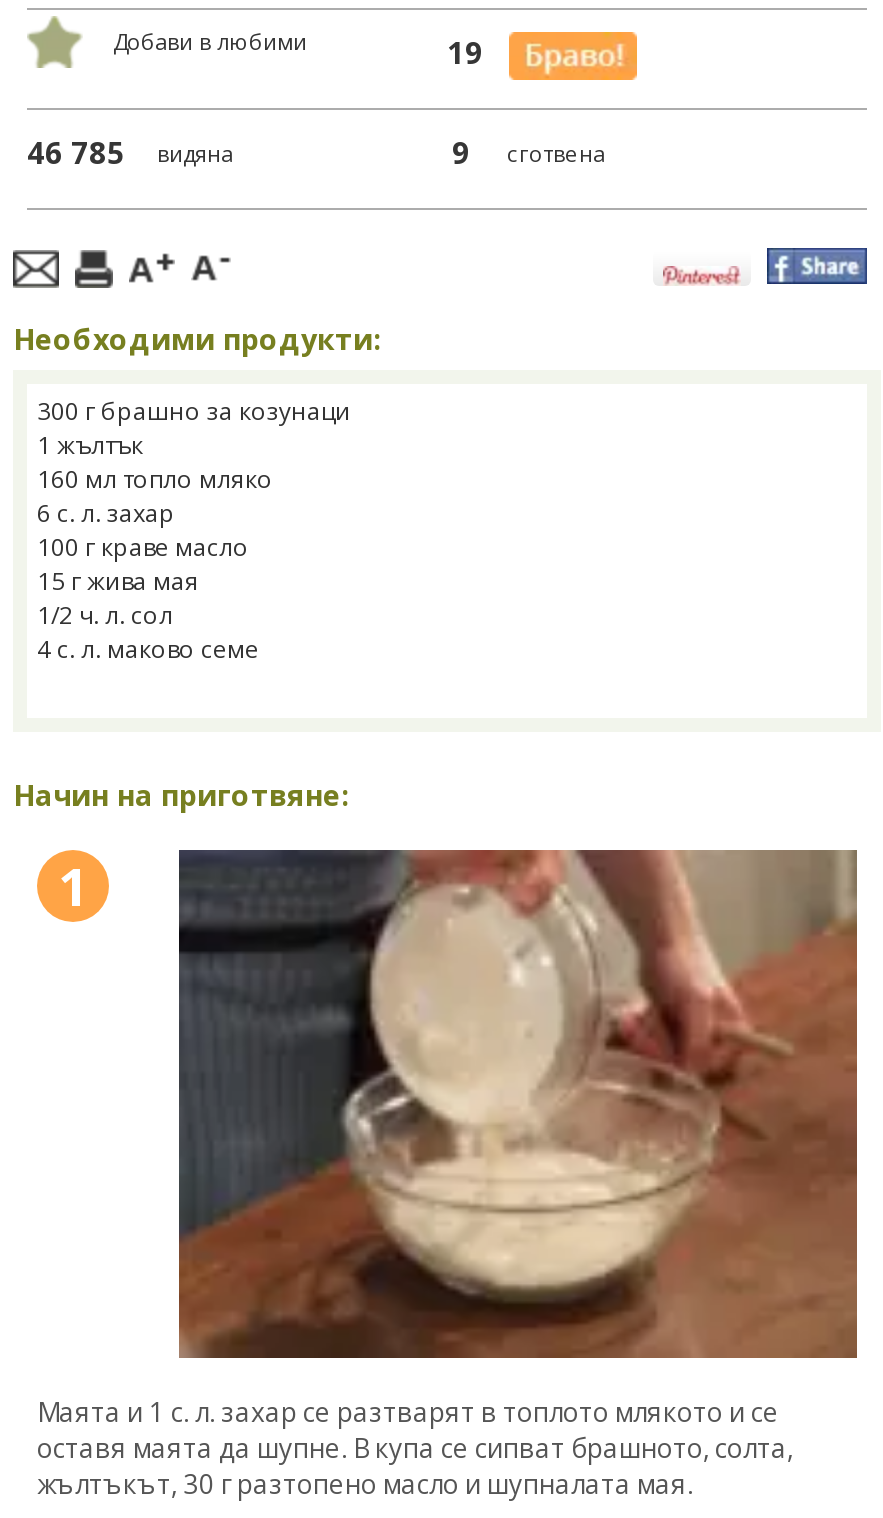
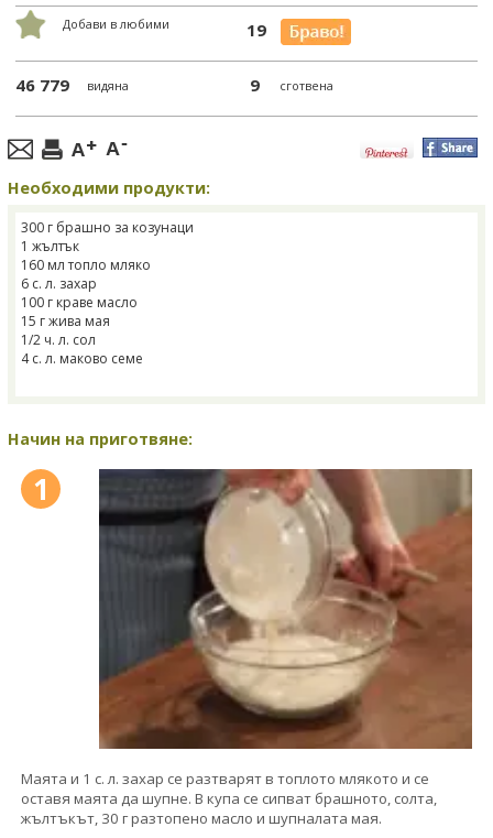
- 46 785 видяна
+ 46 779 видяна
